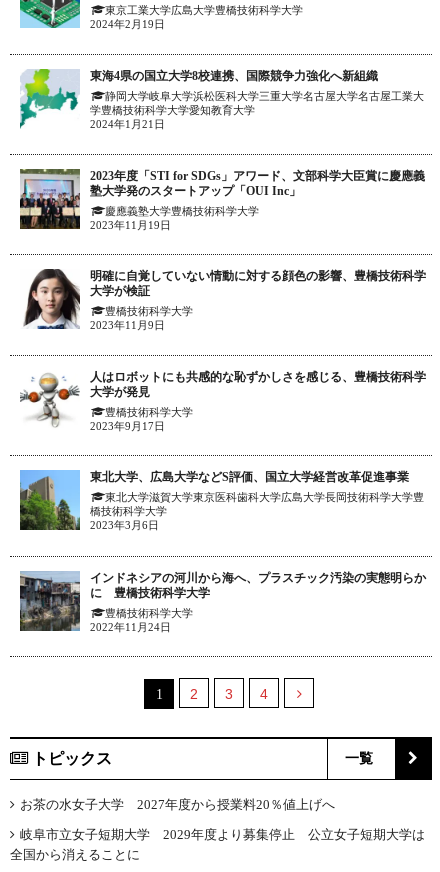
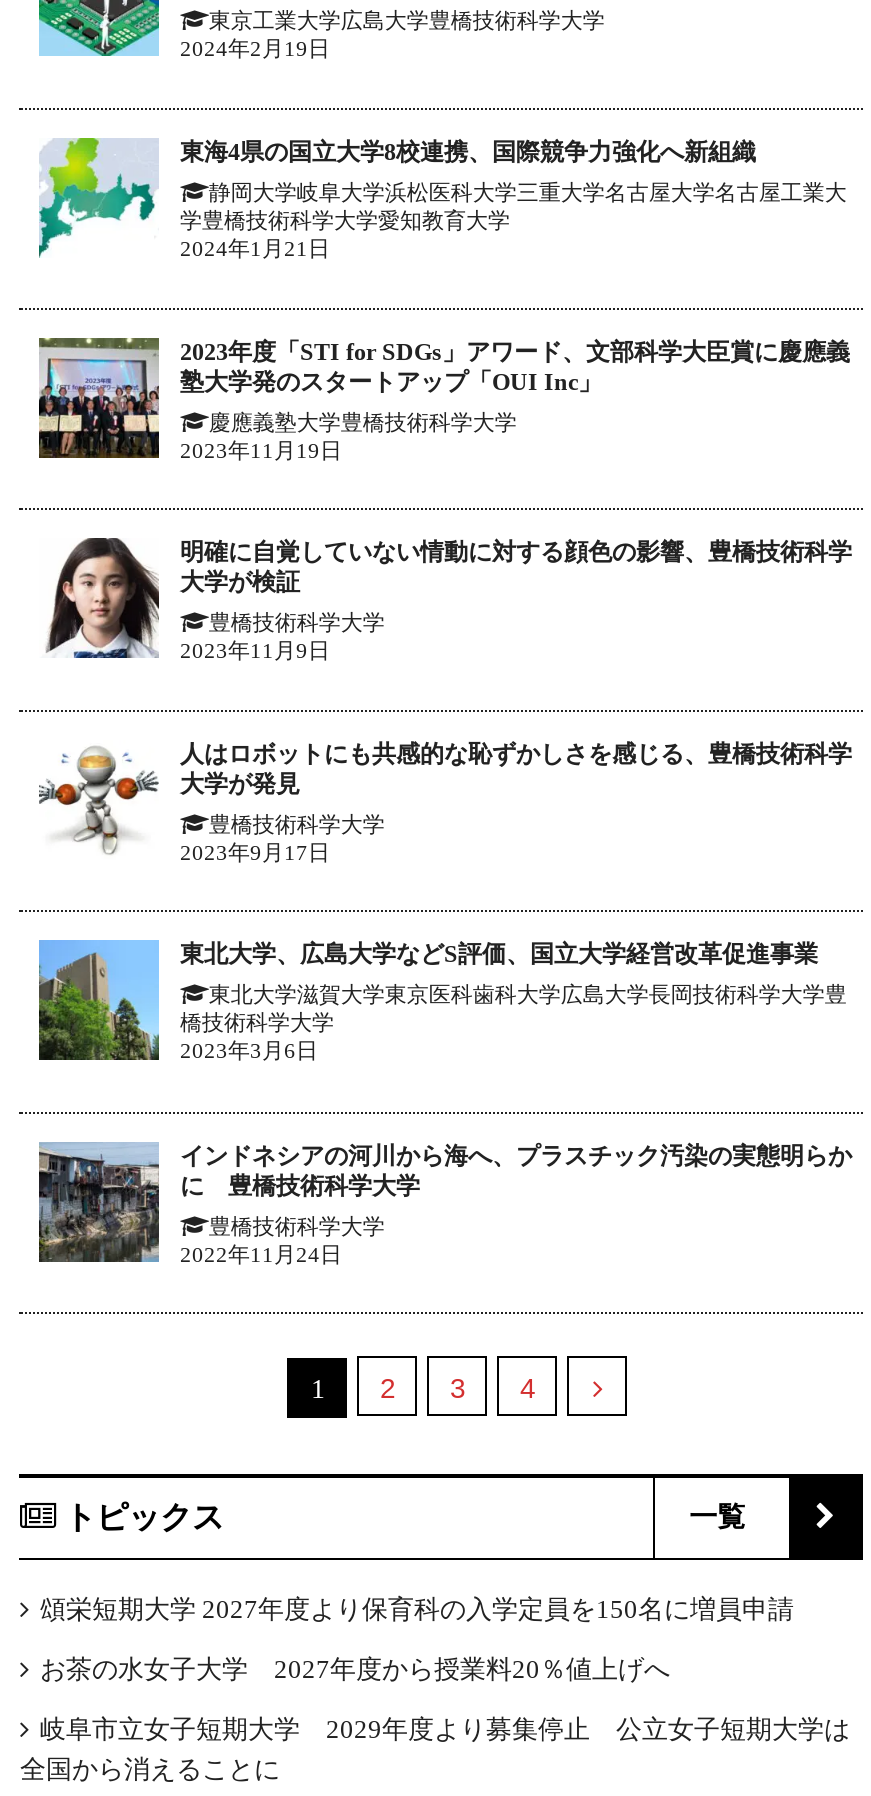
+ 頌栄短期大学 2027年度より保育科の入学定員を150名に増員申請
